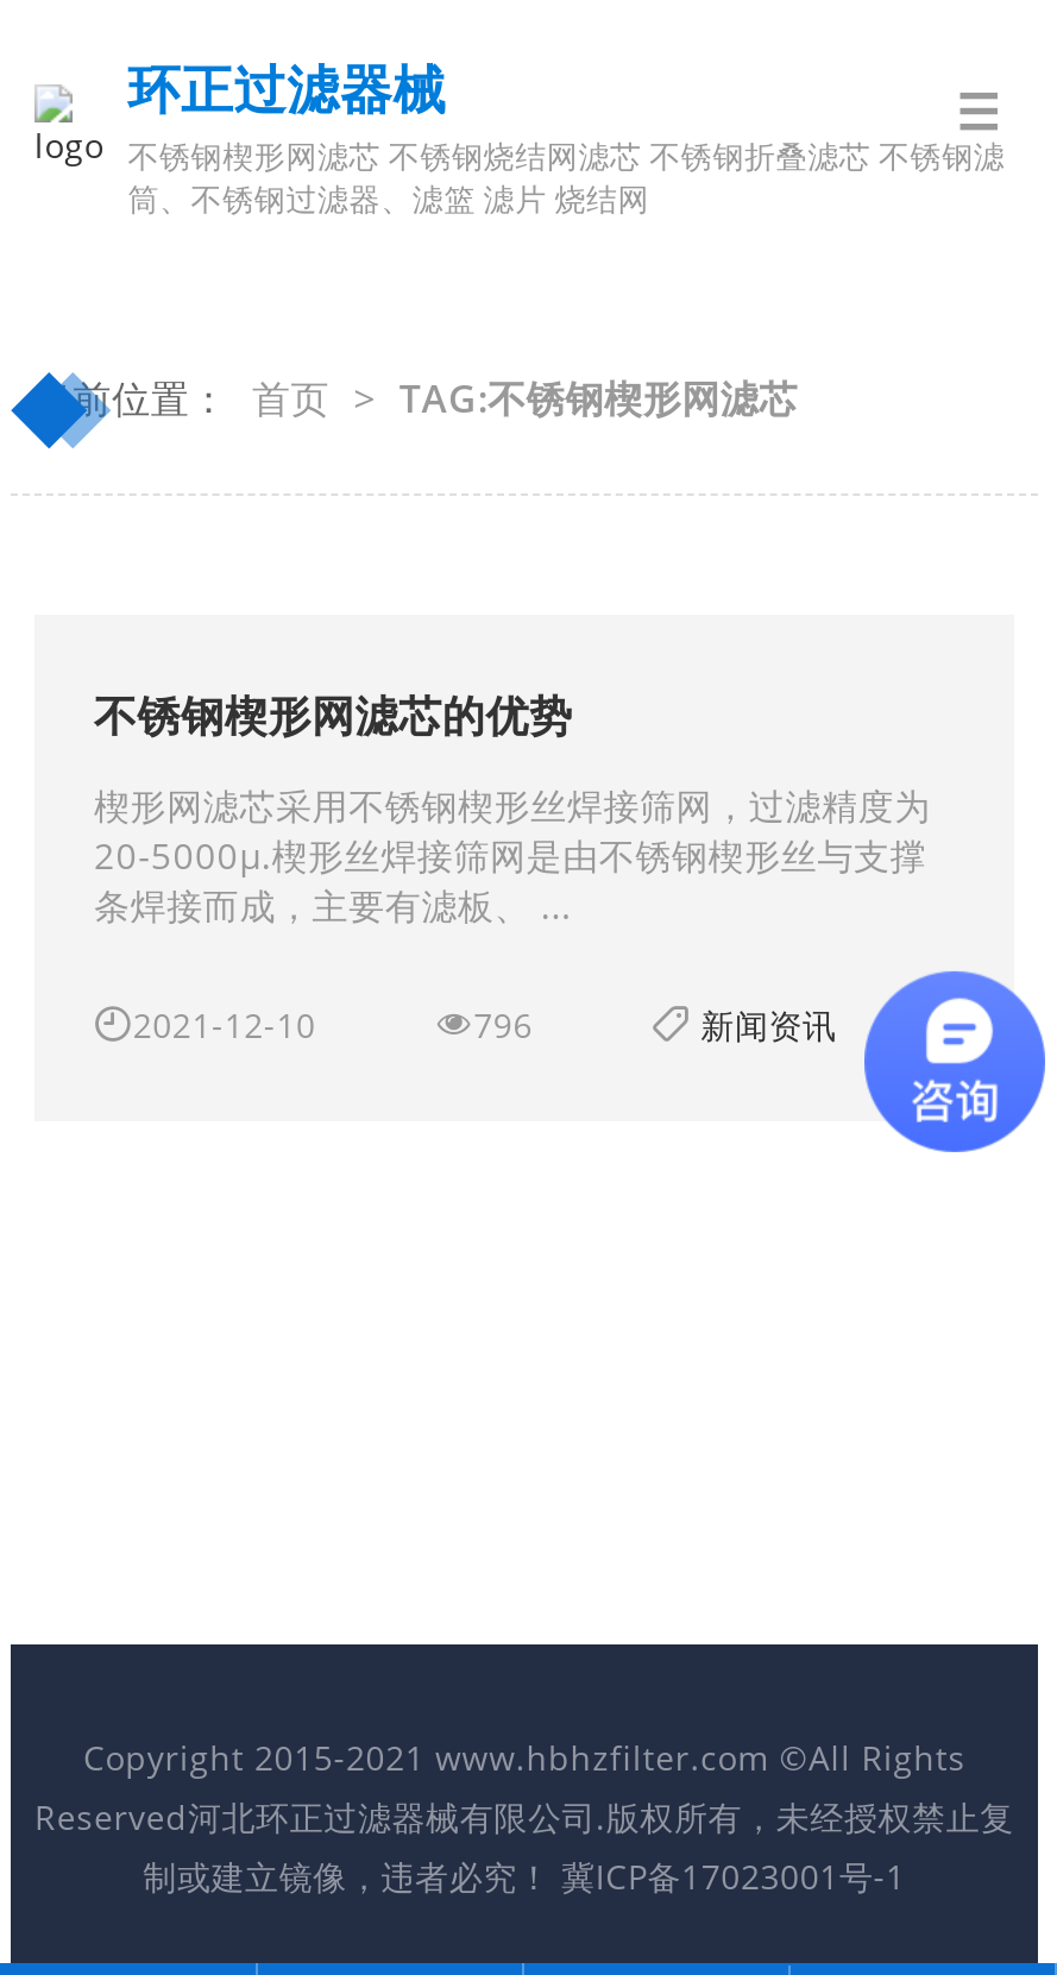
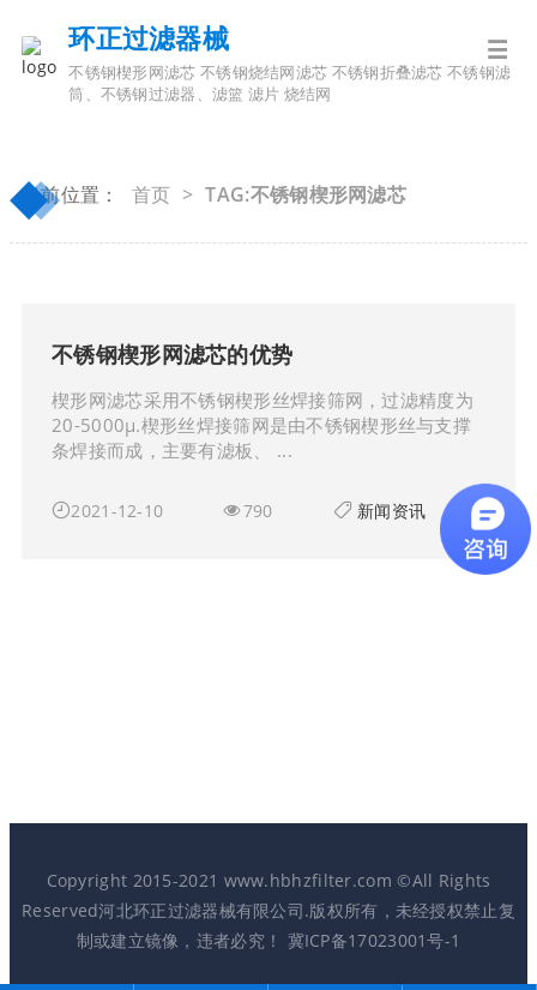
- 796
+ 790
